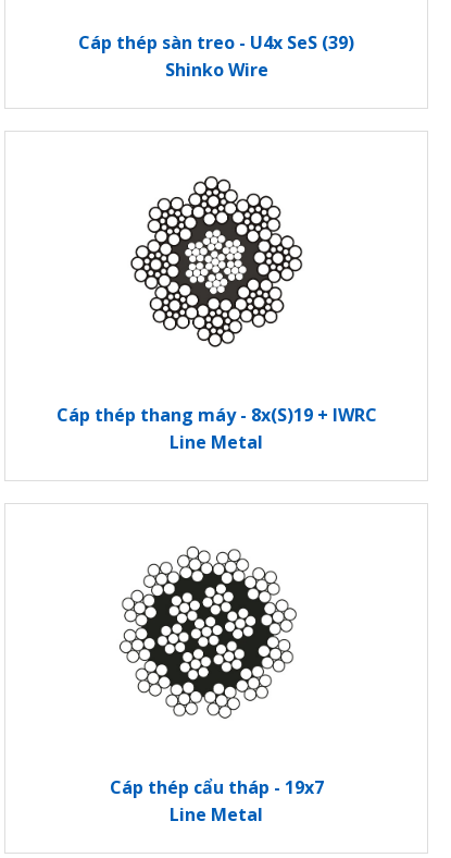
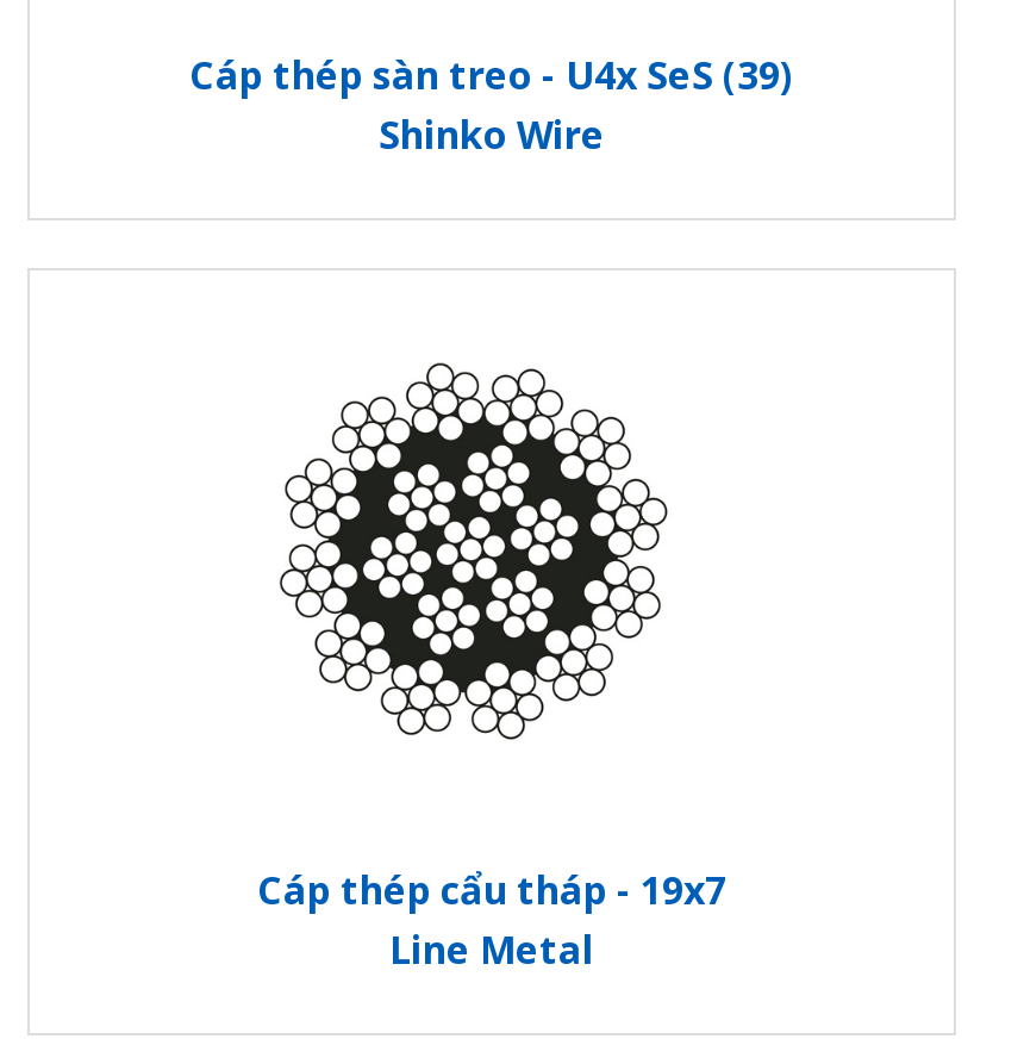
- [image]

- Cáp thép thang máy - 8x(S)19 + IWRC
- Line Metal
